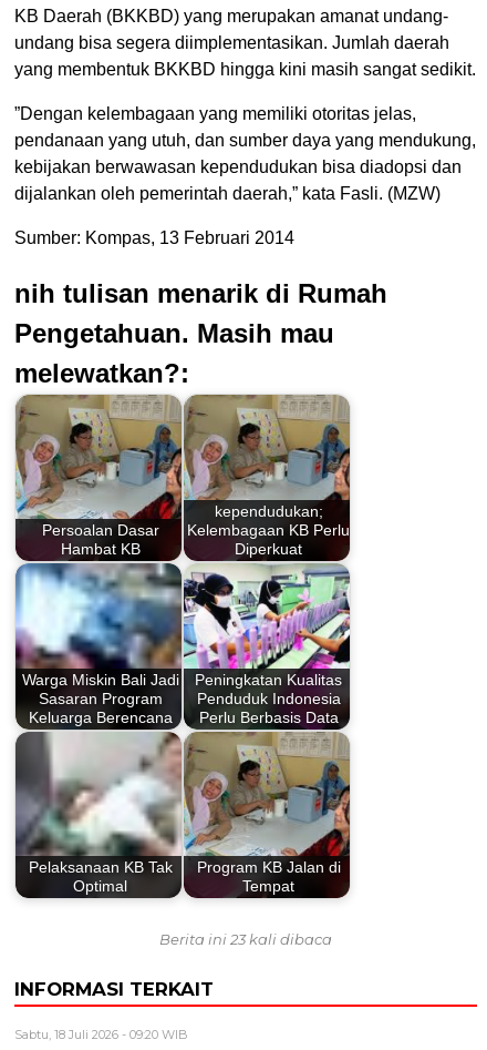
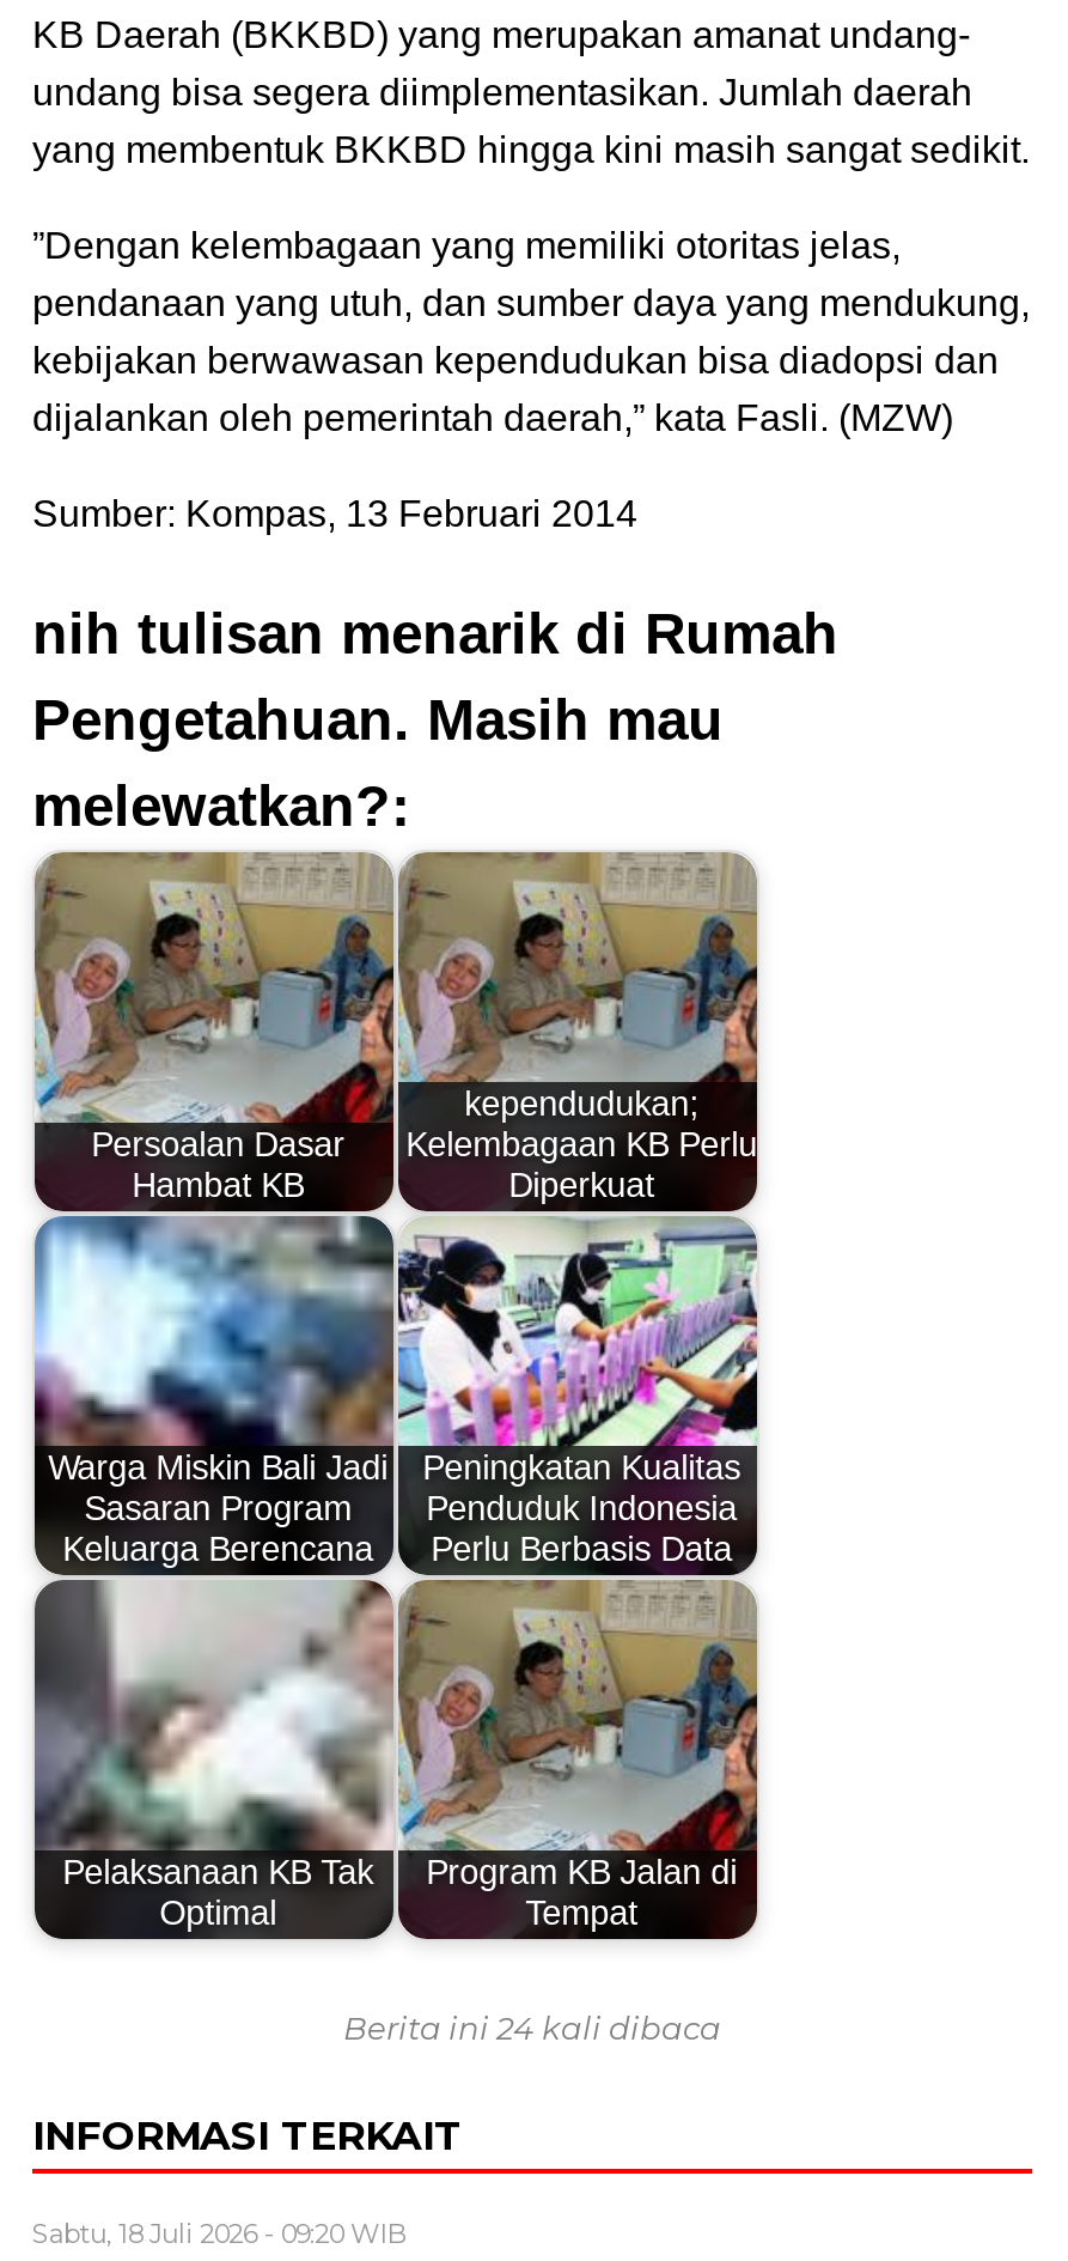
- Berita ini 23 kali dibaca
+ Berita ini 24 kali dibaca
